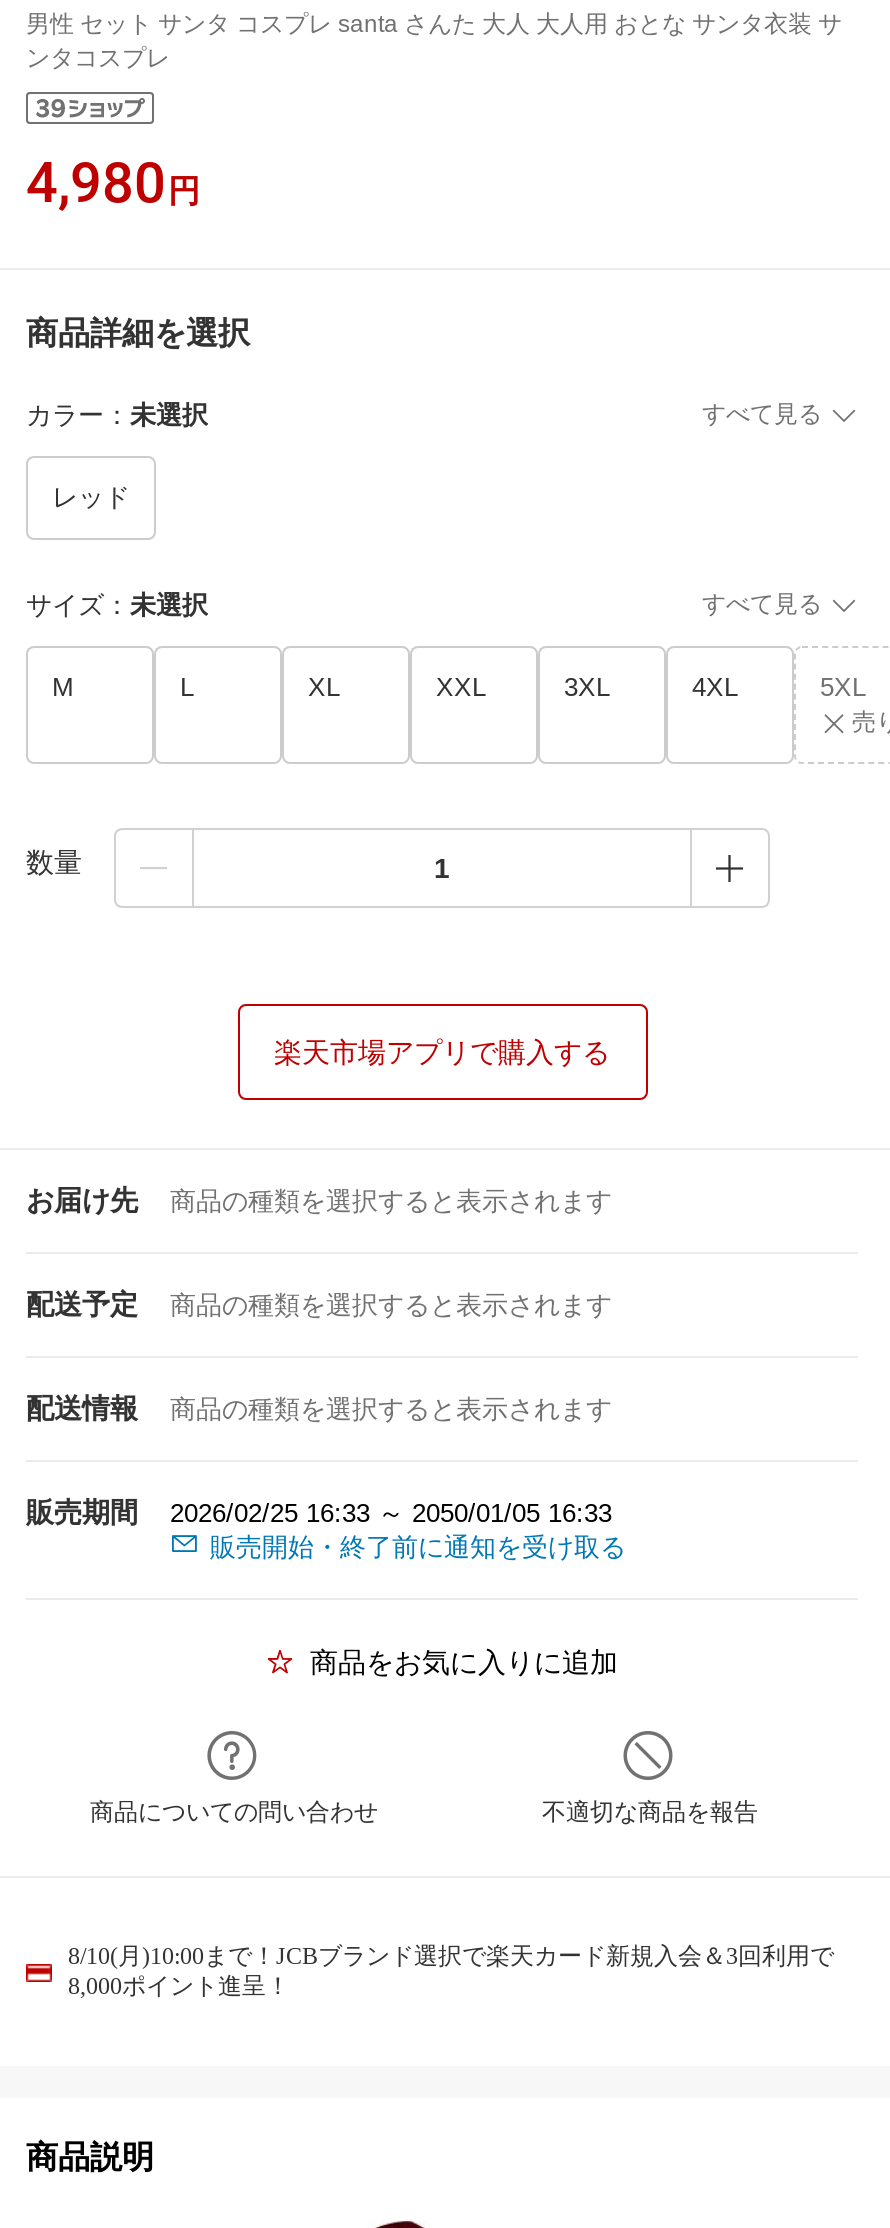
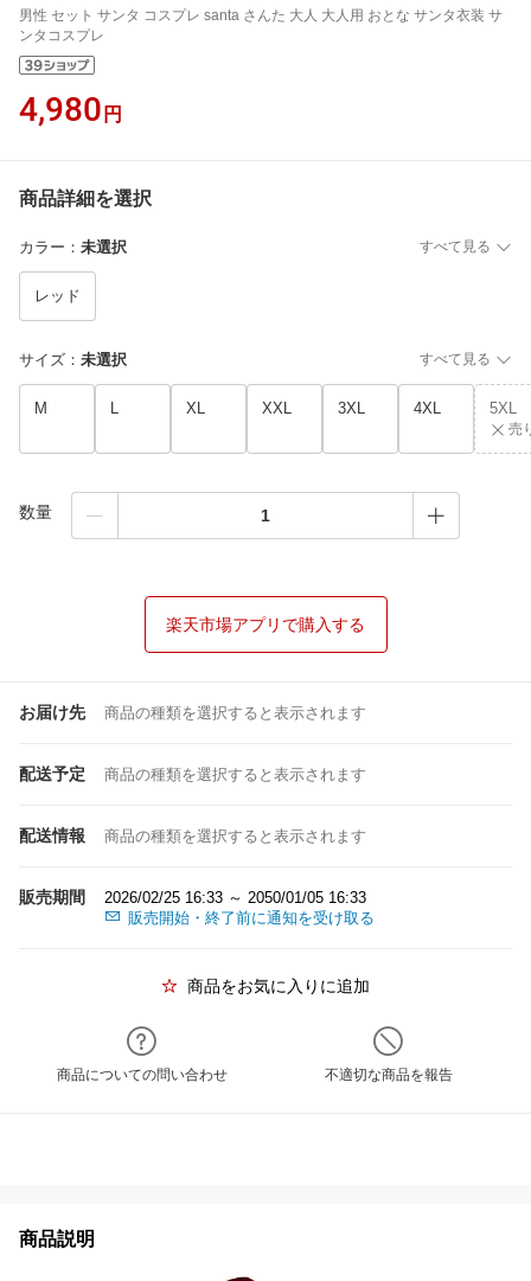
- 8/10(月)10:00まで！JCBブランド選択で楽天カード新規入会＆3回利用で
- 8,000ポイント進呈！
